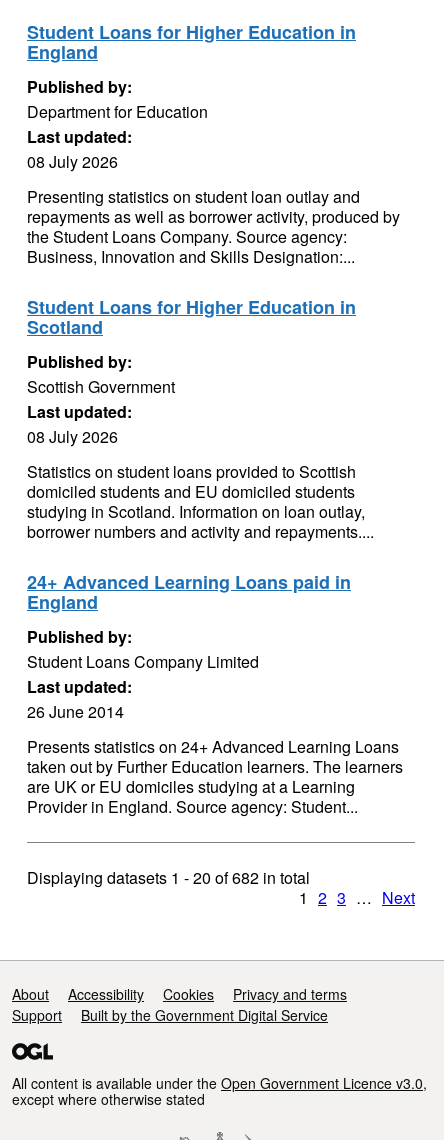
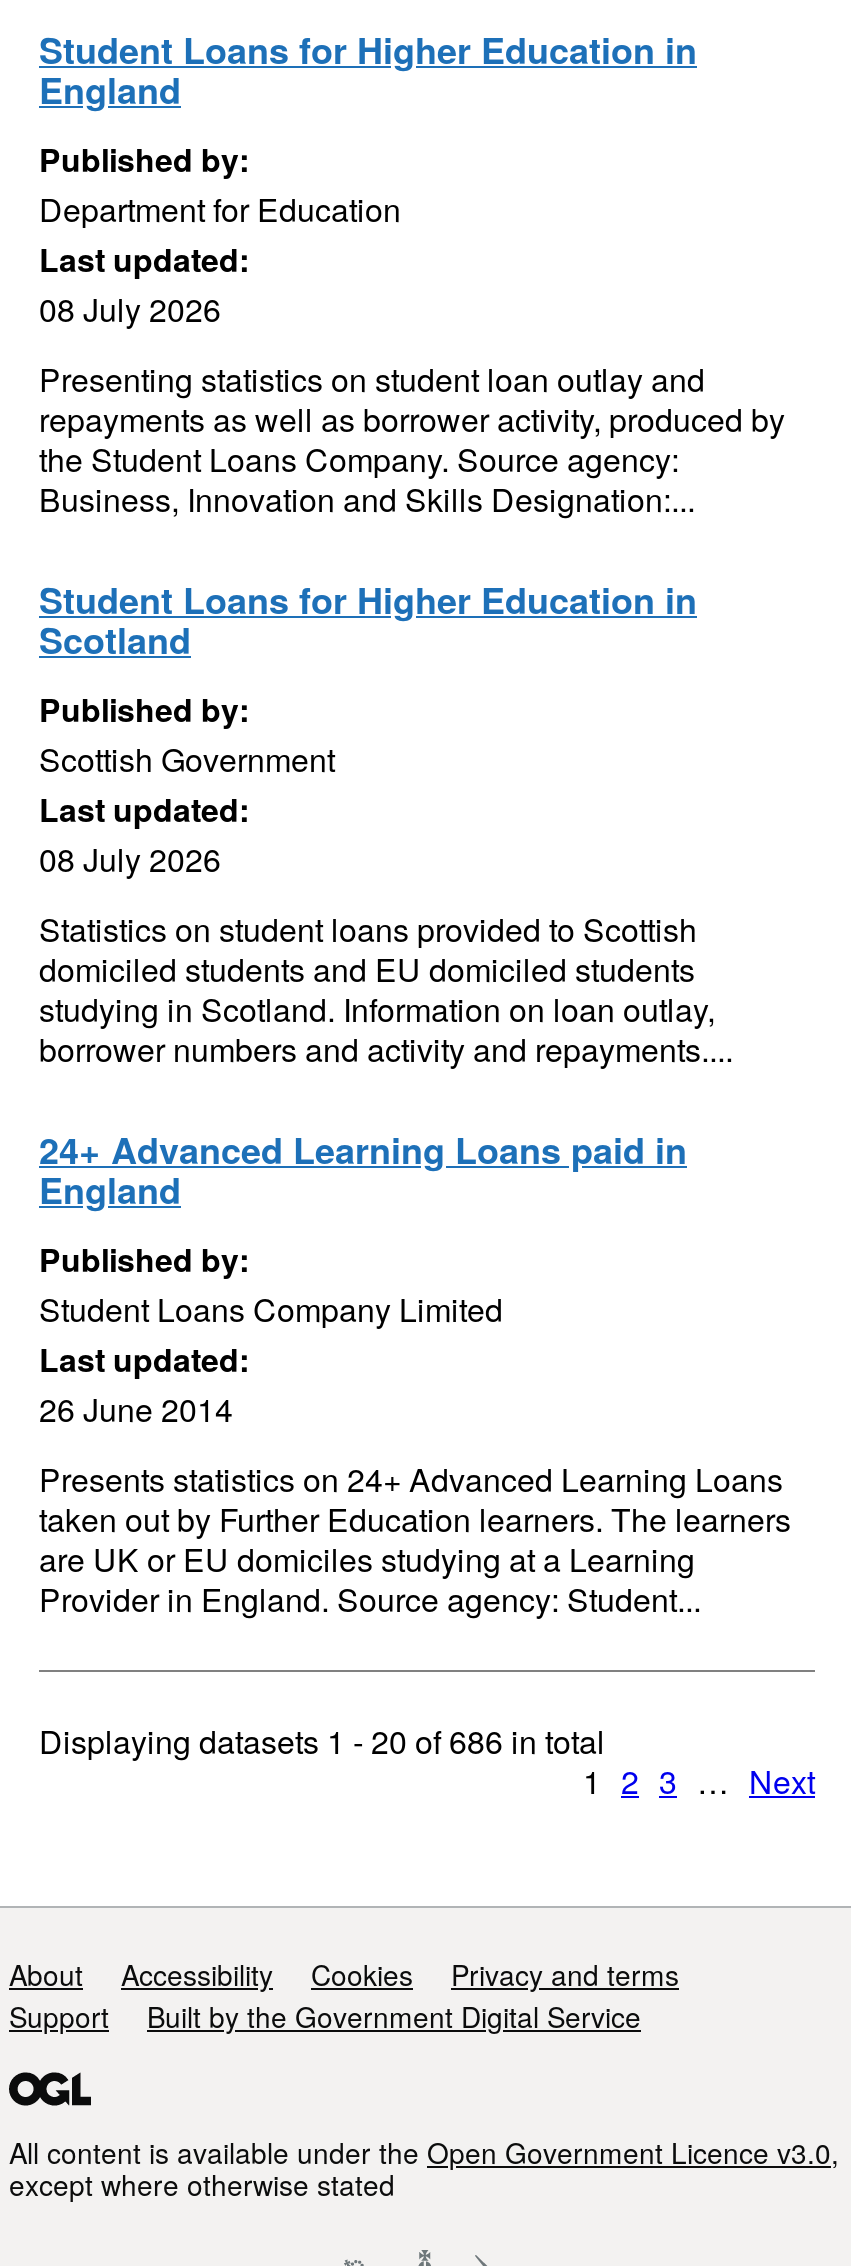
- Displaying datasets 1 - 20 of 682 in total
+ Displaying datasets 1 - 20 of 686 in total
